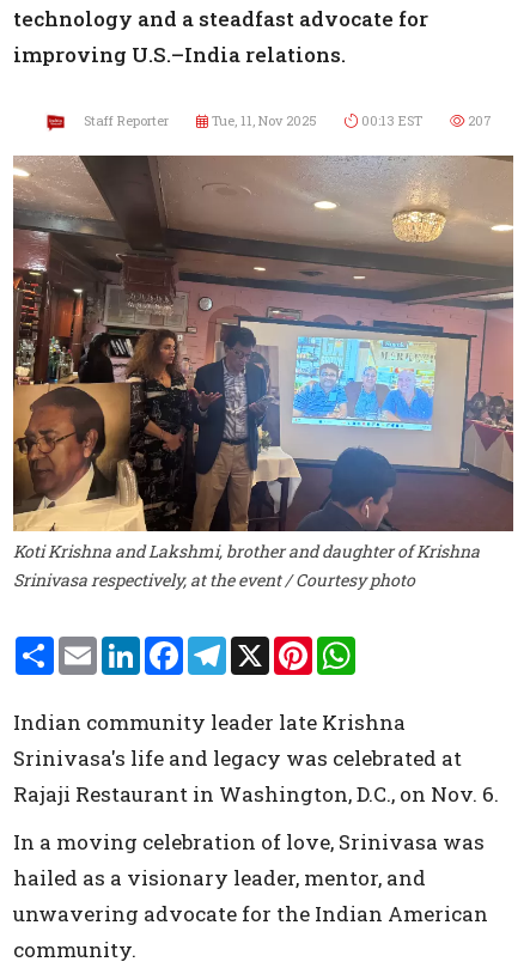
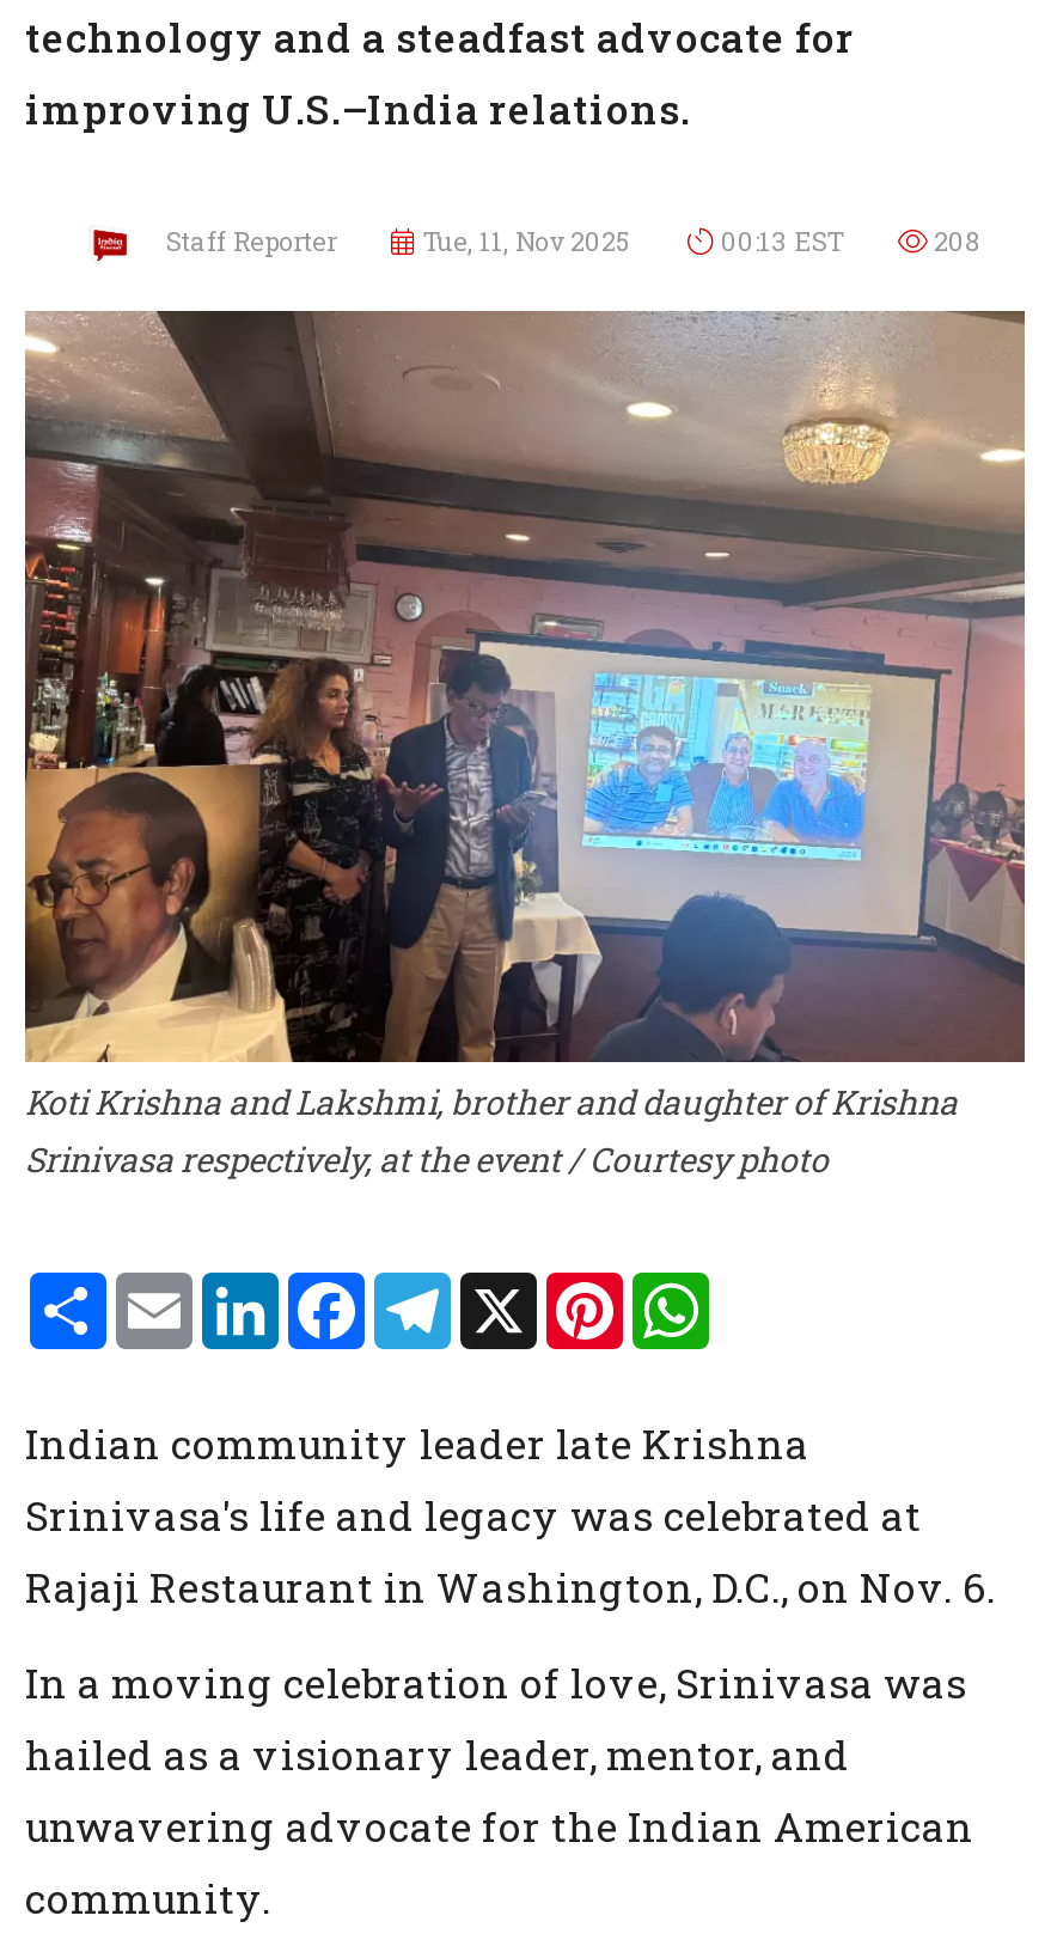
- 207
+ 208
